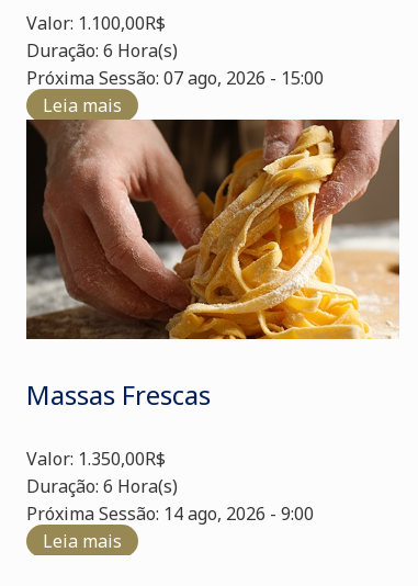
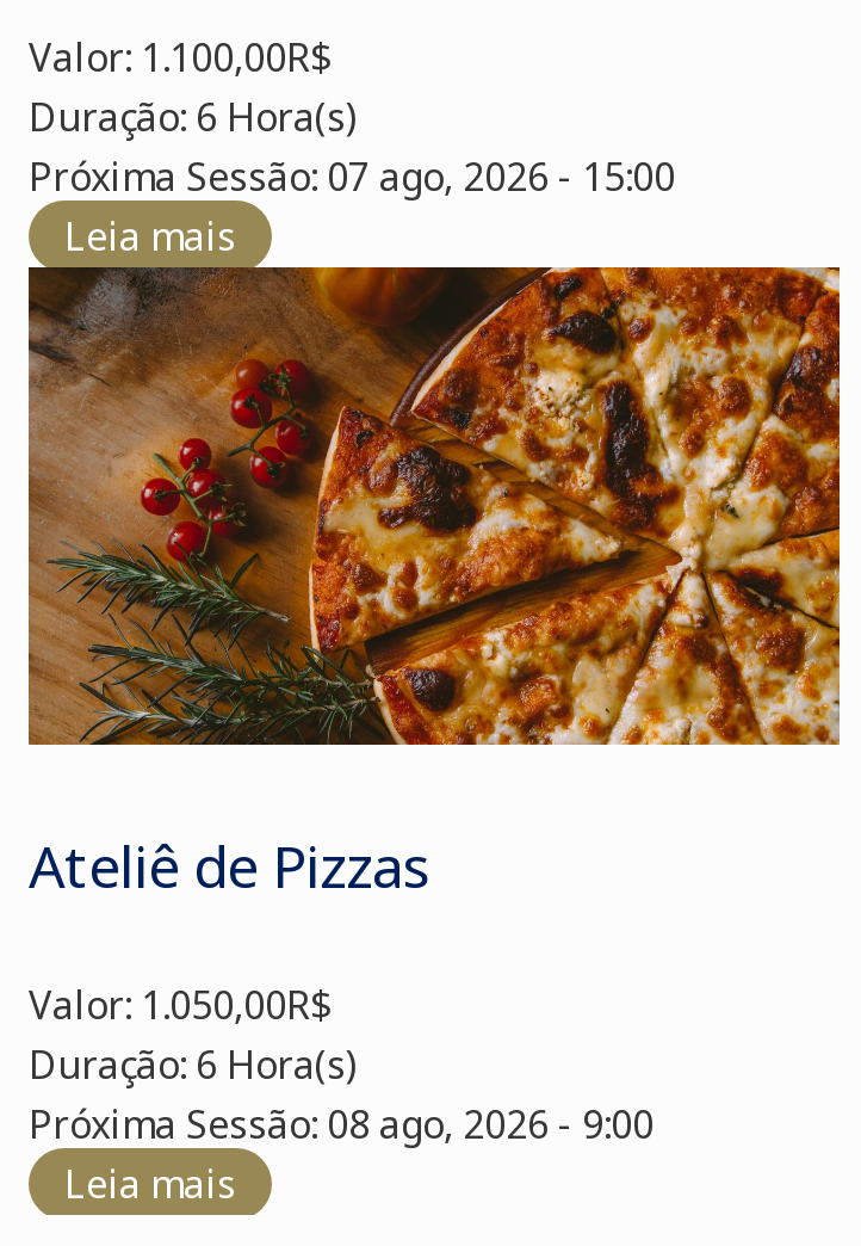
- [image]
- Massas Frescas
+ [image]
+ Ateliê de Pizzas

- Valor: 1.350,00R$
+ Valor: 1.050,00R$

- Próxima Sessão: 14 ago, 2026 - 9:00
+ Próxima Sessão: 08 ago, 2026 - 9:00
